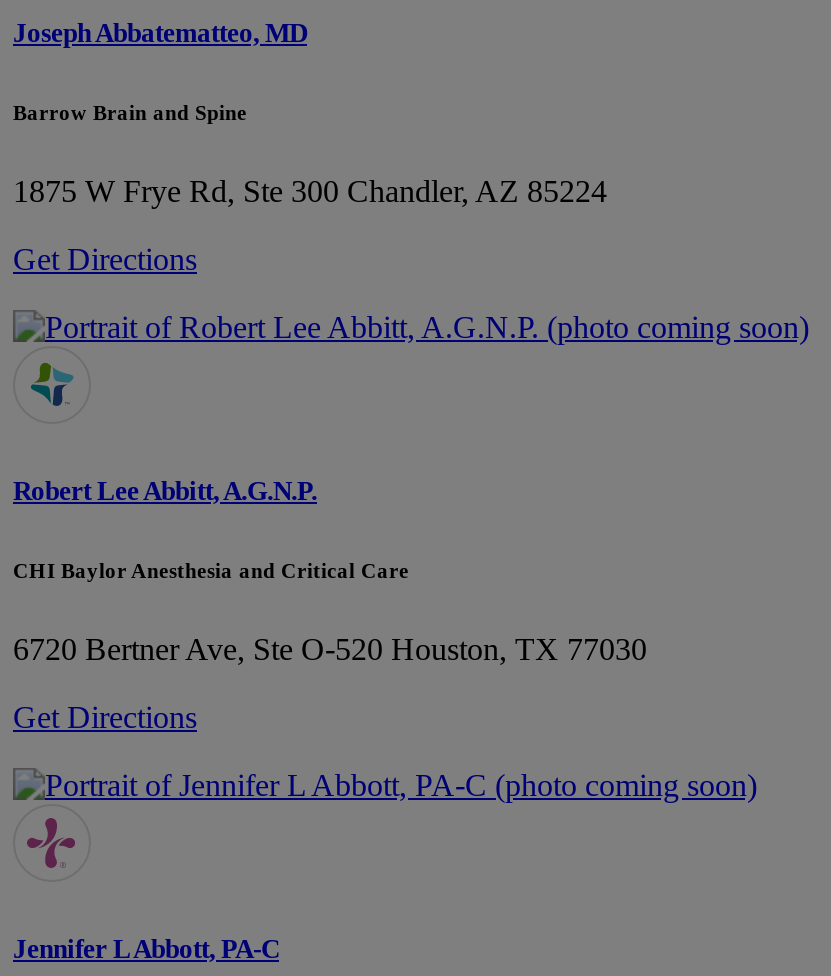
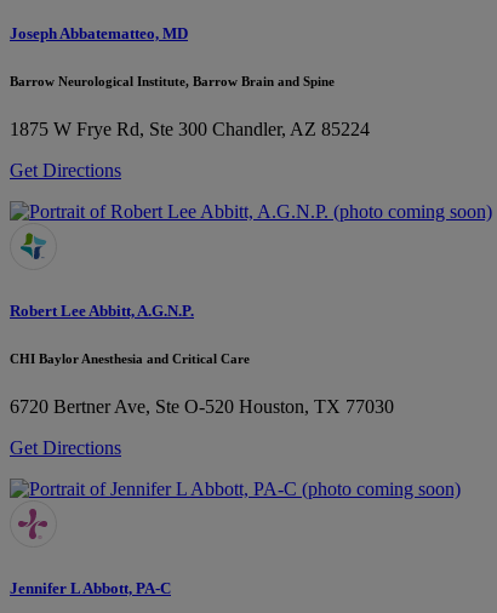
- Barrow Brain and Spine
+ Barrow Neurological Institute, Barrow Brain and Spine
